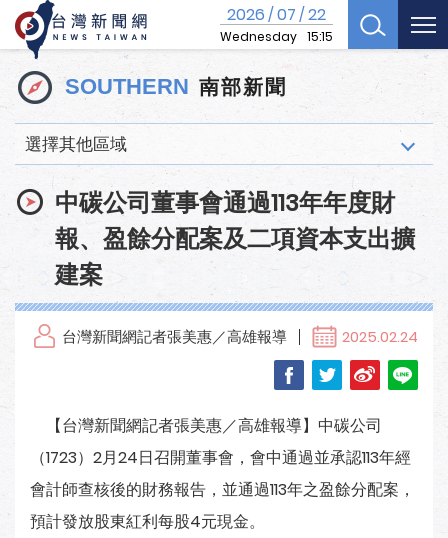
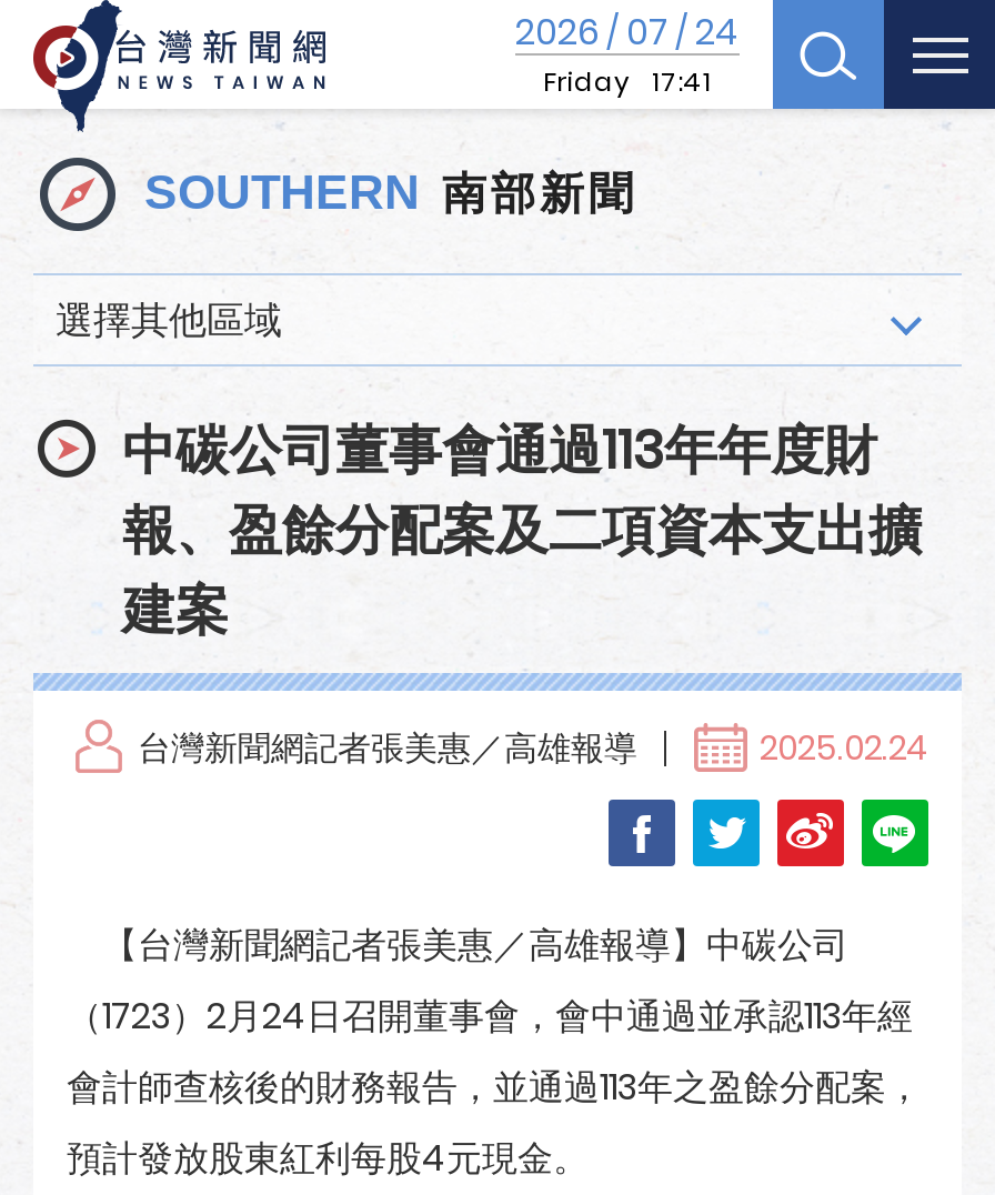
- 2026 / 07 / 22
- Wednesday 15:15
+ 2026 / 07 / 24
+ Friday 17:41
